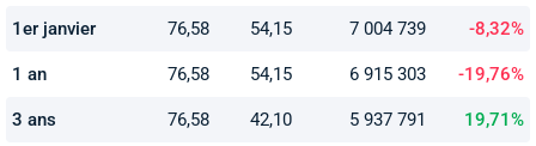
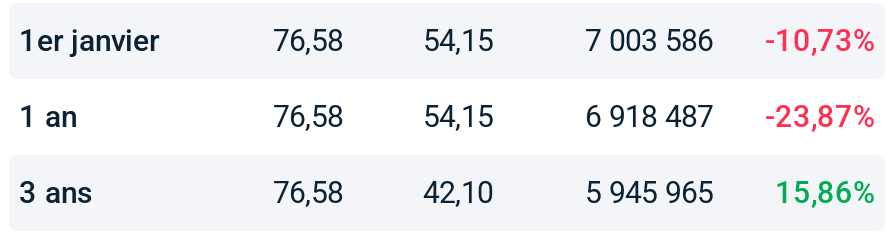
- 7 004 739
+ 7 003 586

- -8,32%
+ -10,73%

- 6 915 303
+ 6 918 487

- -19,76%
+ -23,87%

- 5 937 791
+ 5 945 965

- 19,71%
+ 15,86%
